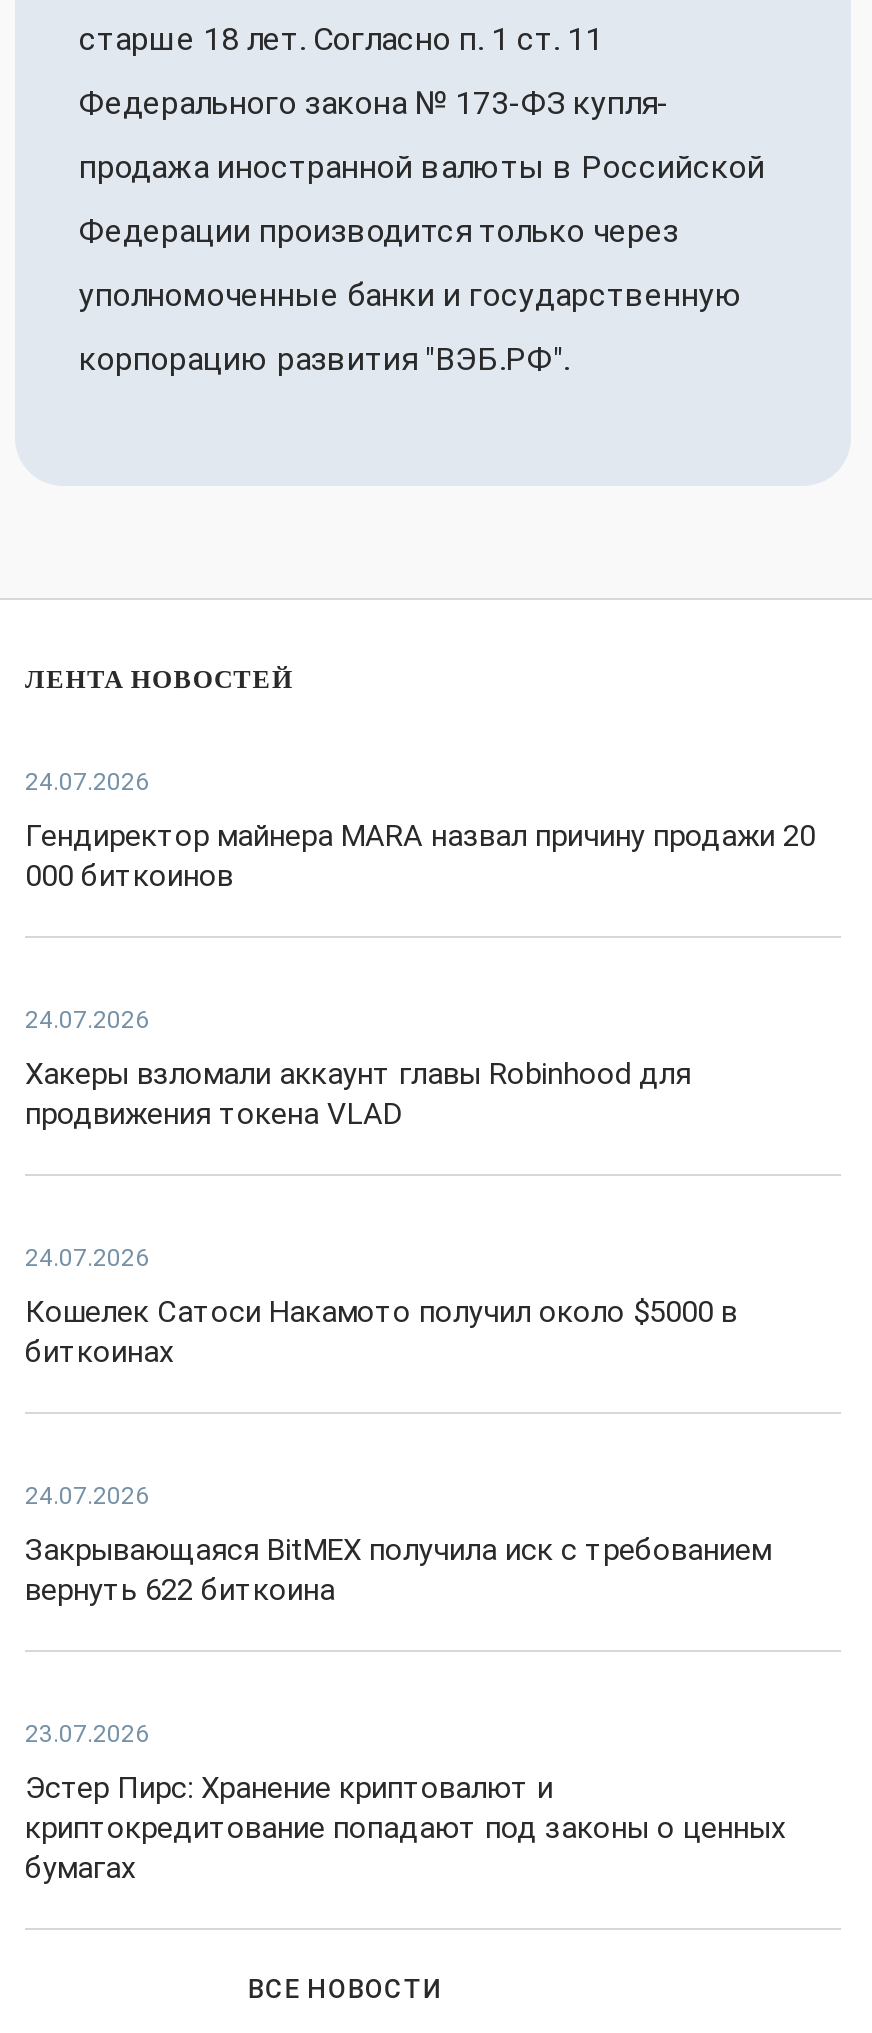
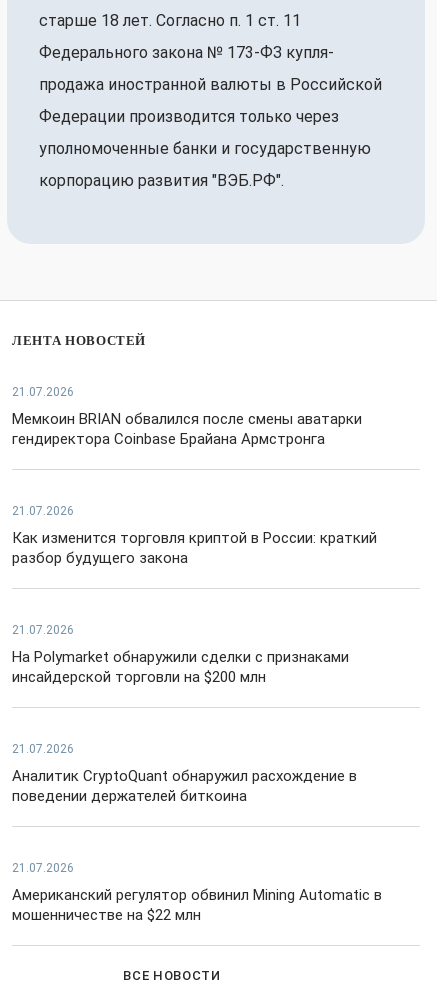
- 24.07.2026
+ 21.07.2026

- Гендиректор майнера MARA назвал причину продажи 20
- 000 биткоинов
+ Мемкоин BRIAN обвалился после смены аватарки
+ гендиректора Coinbase Брайана Армстронга

- 24.07.2026
+ 21.07.2026

- Хакеры взломали аккаунт главы Robinhood для
- продвижения токена VLAD
+ Как изменится торговля криптой в России: краткий
+ разбор будущего закона

- 24.07.2026
+ 21.07.2026

- Кошелек Сатоси Накамото получил около $5000 в
- биткоинах
+ На Polymarket обнаружили сделки с признаками
+ инсайдерской торговли на $200 млн

- 24.07.2026
+ 21.07.2026

- Закрывающаяся BitMEX получила иск с требованием
- вернуть 622 биткоина
+ Аналитик CryptoQuant обнаружил расхождение в
+ поведении держателей биткоина

- 23.07.2026
+ 21.07.2026

- Эстер Пирс: Хранение криптовалют и
- криптокредитование попадают под законы о ценных
- бумагах
+ Американский регулятор обвинил Mining Automatic в
+ мошенничестве на $22 млн
